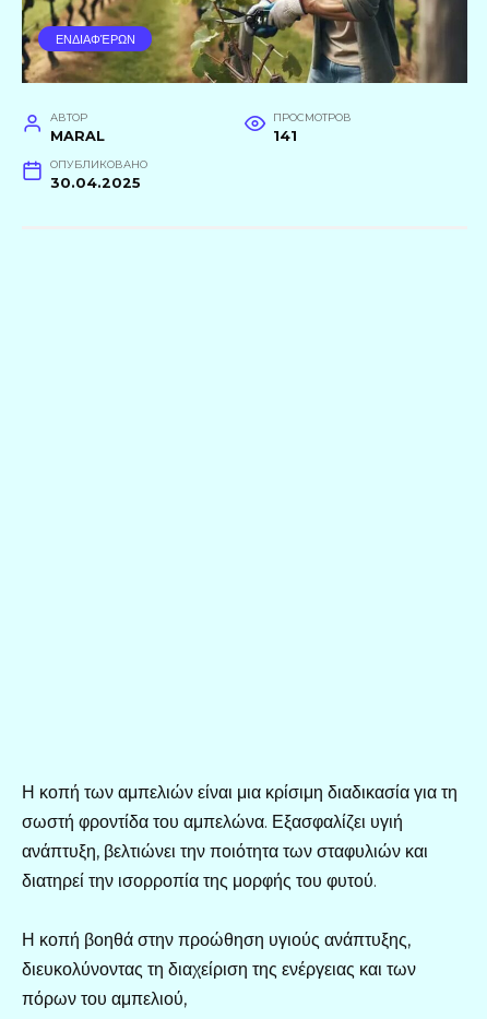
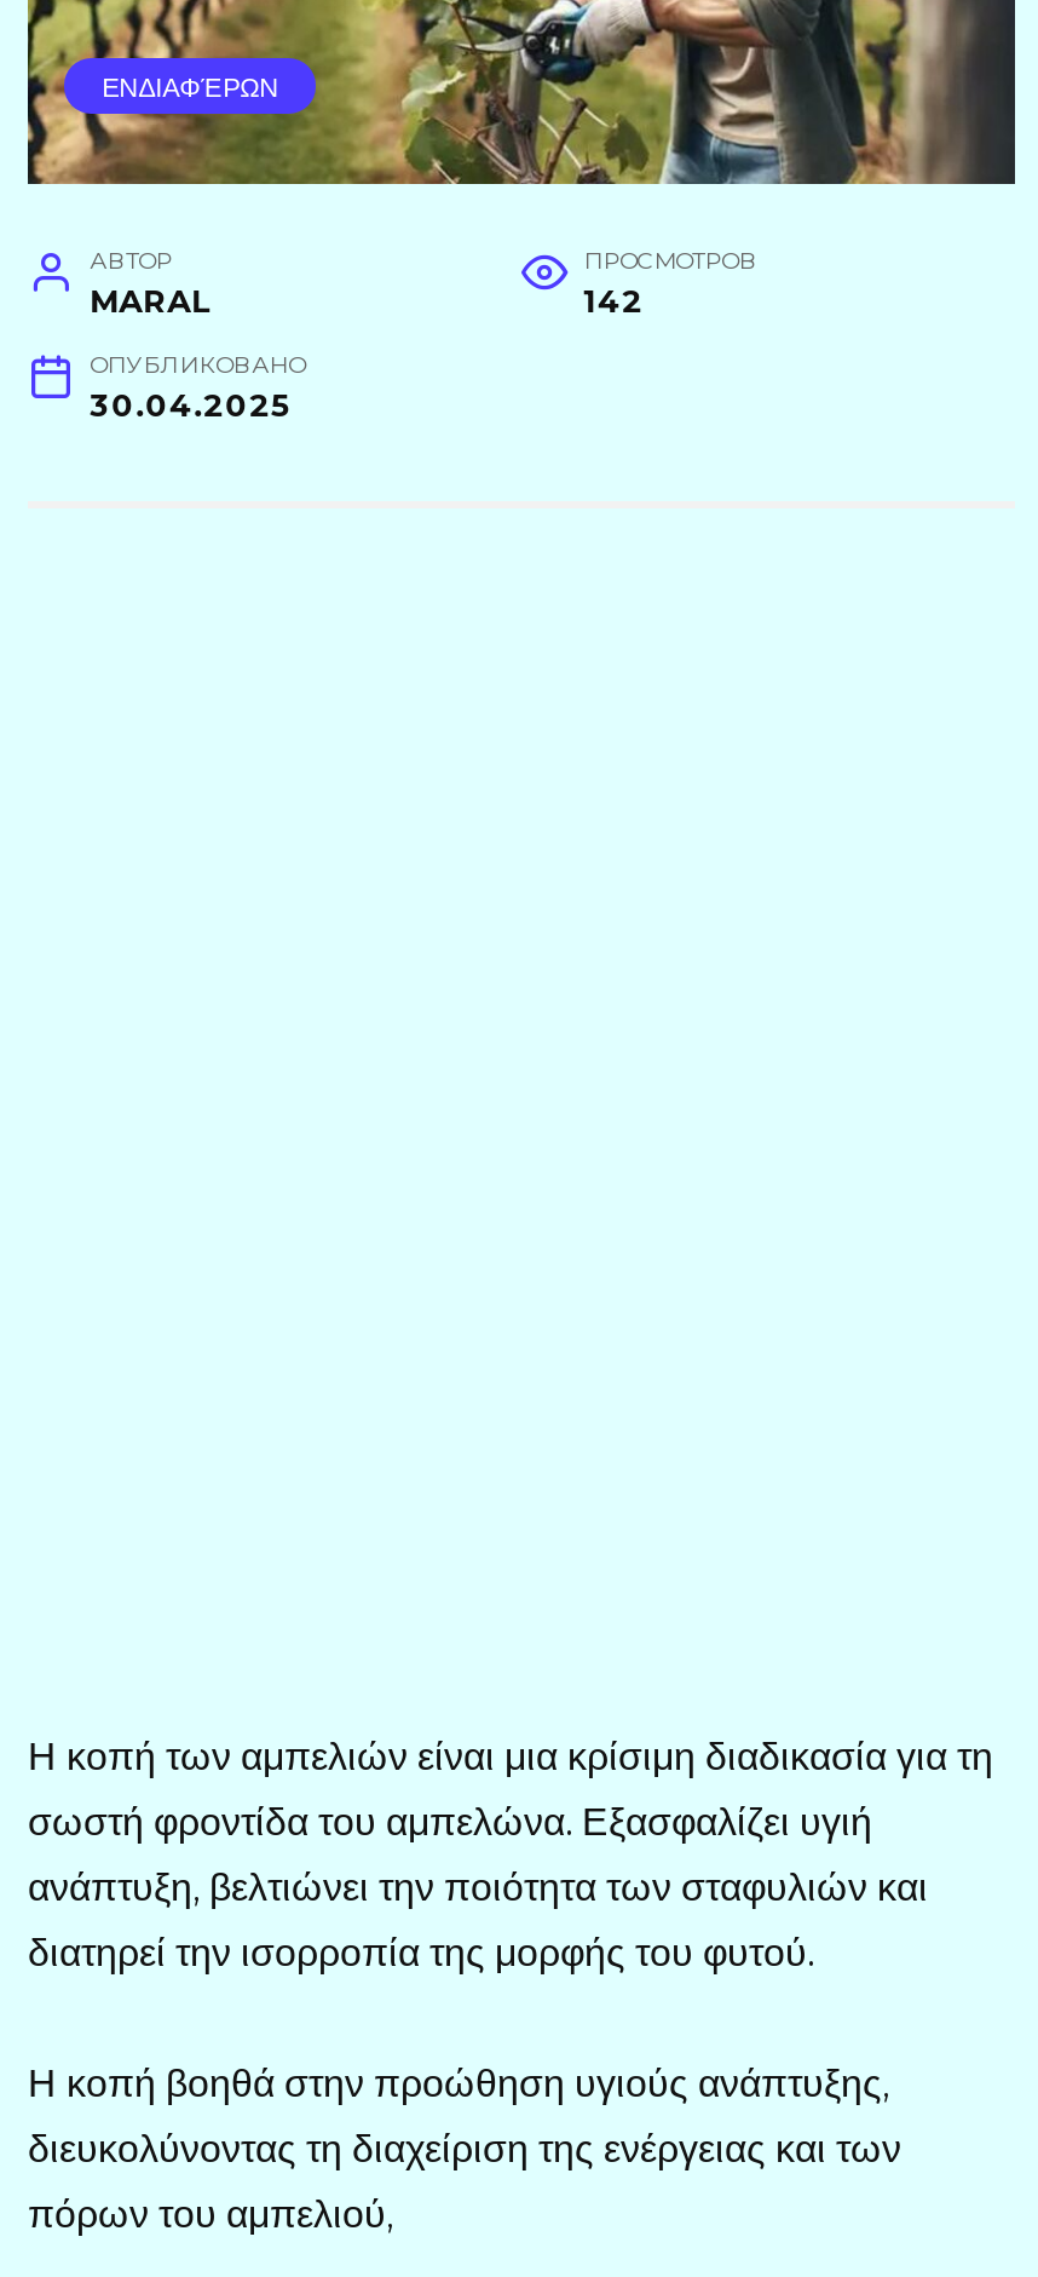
- 141
+ 142
